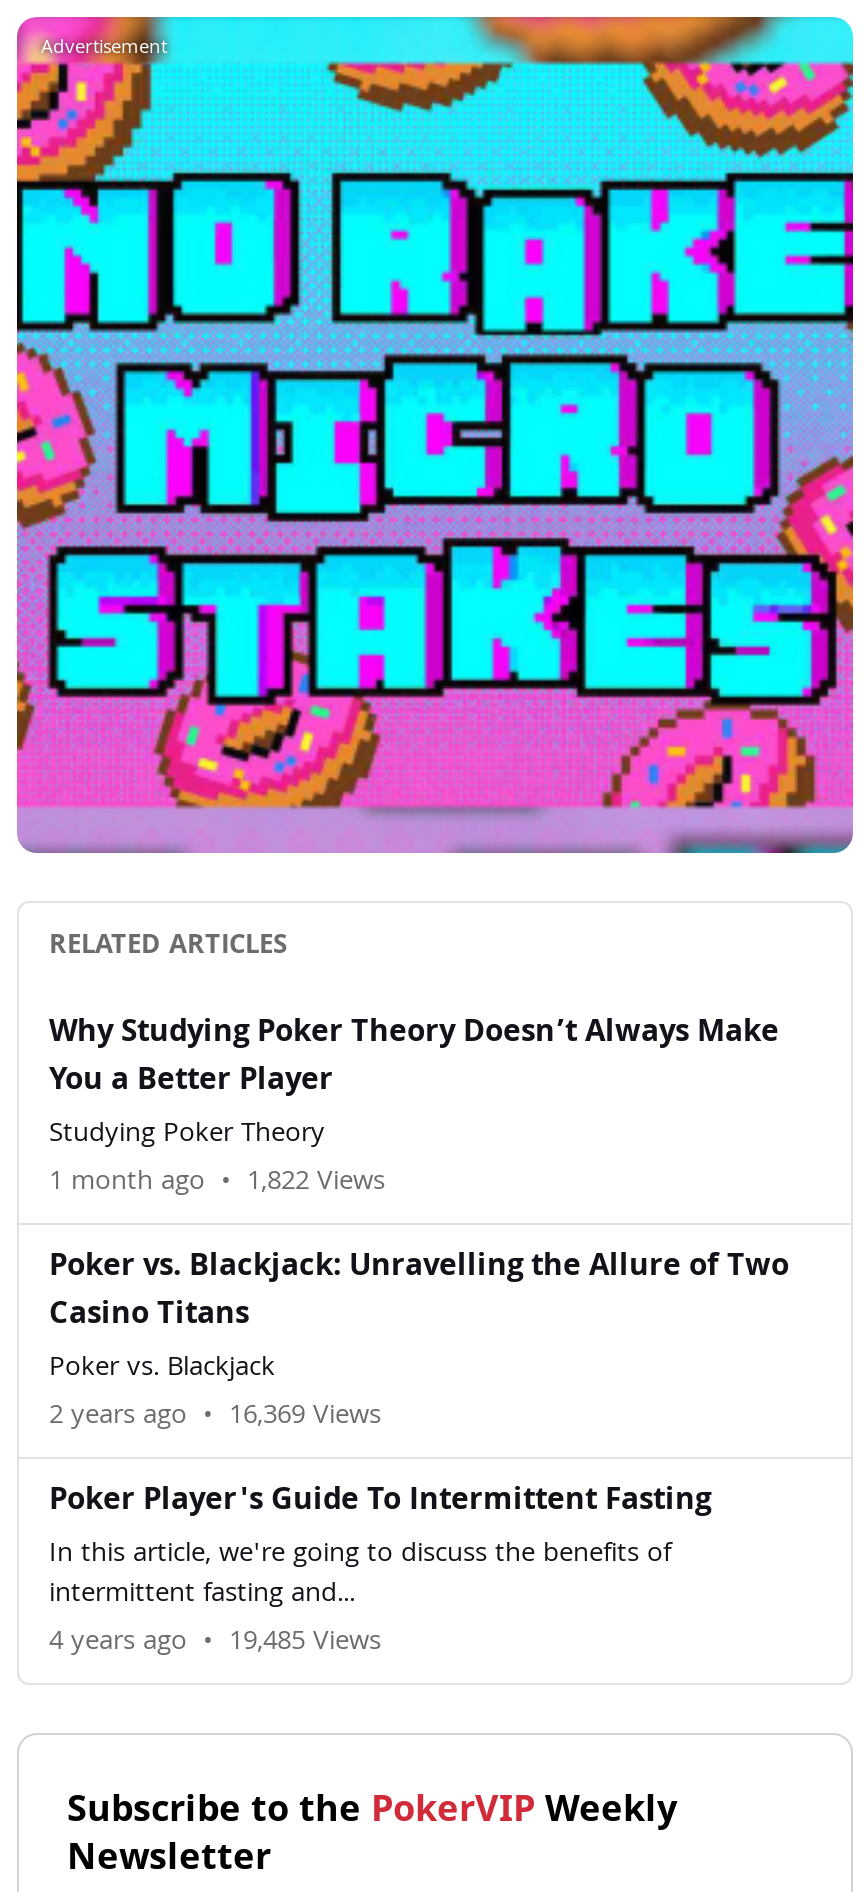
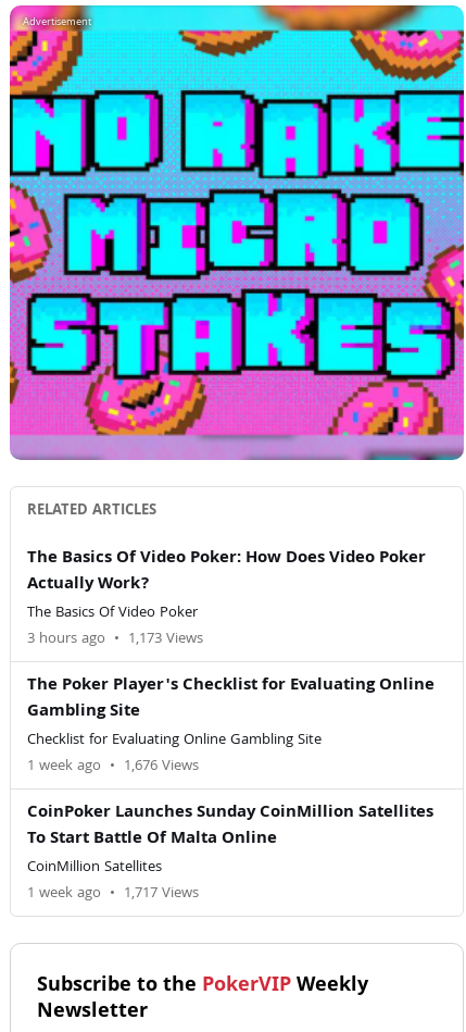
- Why Studying Poker Theory Doesn’t Always Make
- You a Better Player
- Studying Poker Theory
- 1 month ago • 1,822 Views
+ The Basics Of Video Poker: How Does Video Poker
+ Actually Work?
+ The Basics Of Video Poker
+ 3 hours ago • 1,173 Views

- Poker vs. Blackjack: Unravelling the Allure of Two
- Casino Titans
- Poker vs. Blackjack
- 2 years ago • 16,369 Views
+ The Poker Player's Checklist for Evaluating Online
+ Gambling Site
+ Checklist for Evaluating Online Gambling Site
+ 1 week ago • 1,676 Views

- Poker Player's Guide To Intermittent Fasting
- In this article, we're going to discuss the benefits of
- intermittent fasting and...
- 4 years ago • 19,485 Views
+ CoinPoker Launches Sunday CoinMillion Satellites
+ To Start Battle Of Malta Online
+ CoinMillion Satellites
+ 1 week ago • 1,717 Views
